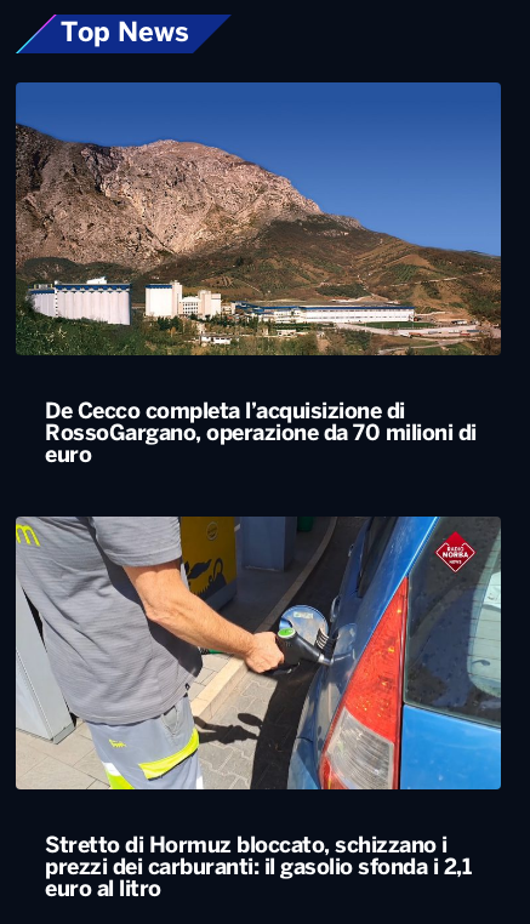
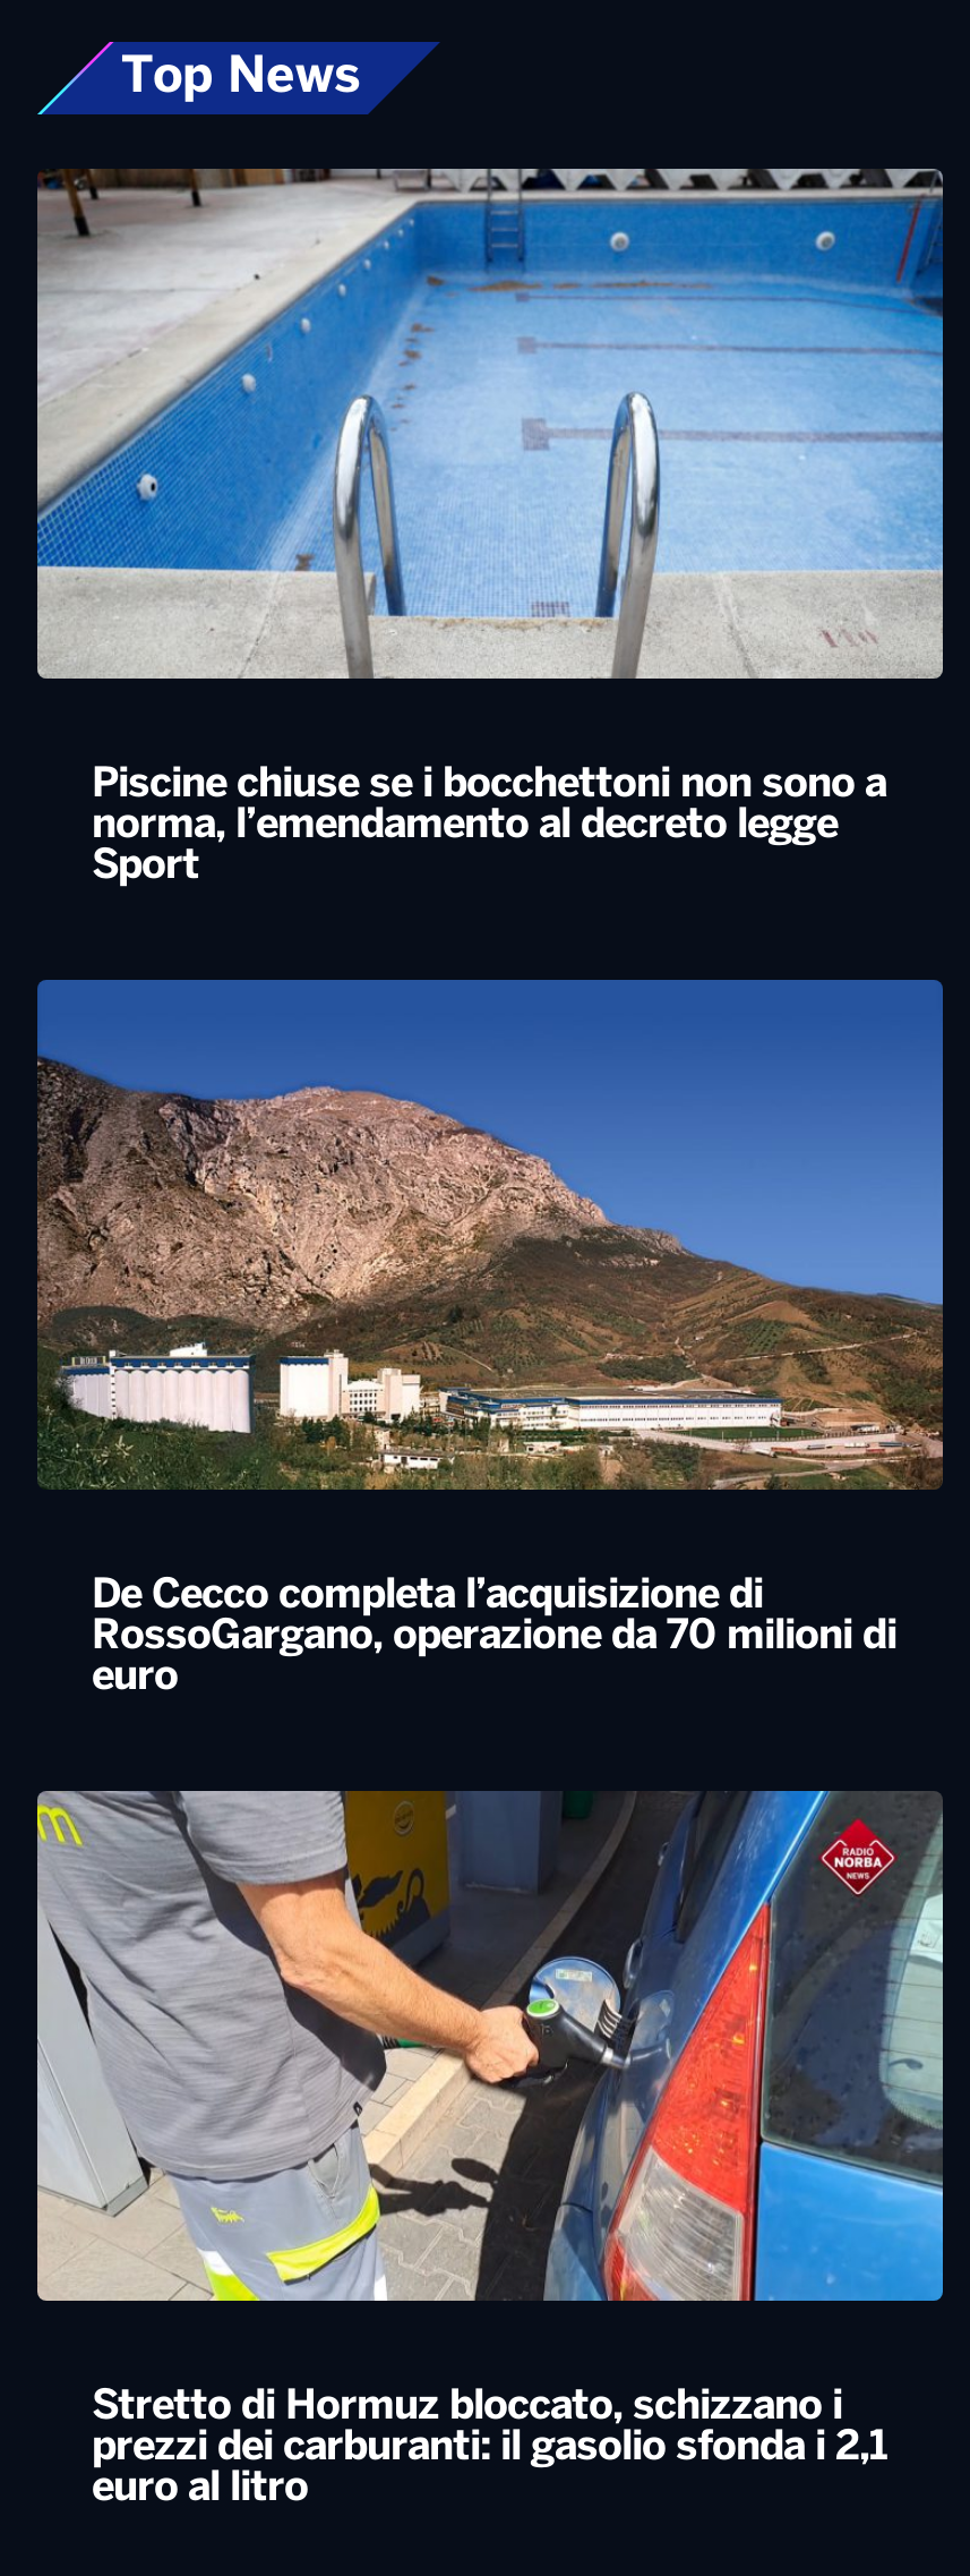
+ [image]
+ Piscine chiuse se i bocchettoni non sono a
+ norma, l’emendamento al decreto legge
+ Sport
